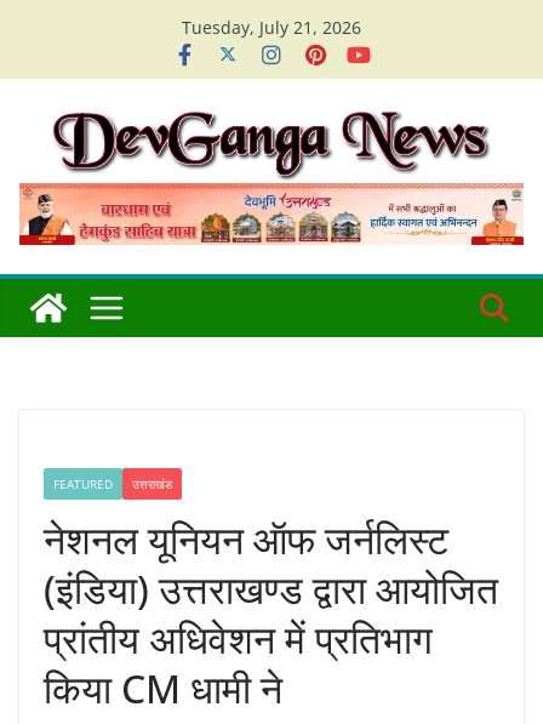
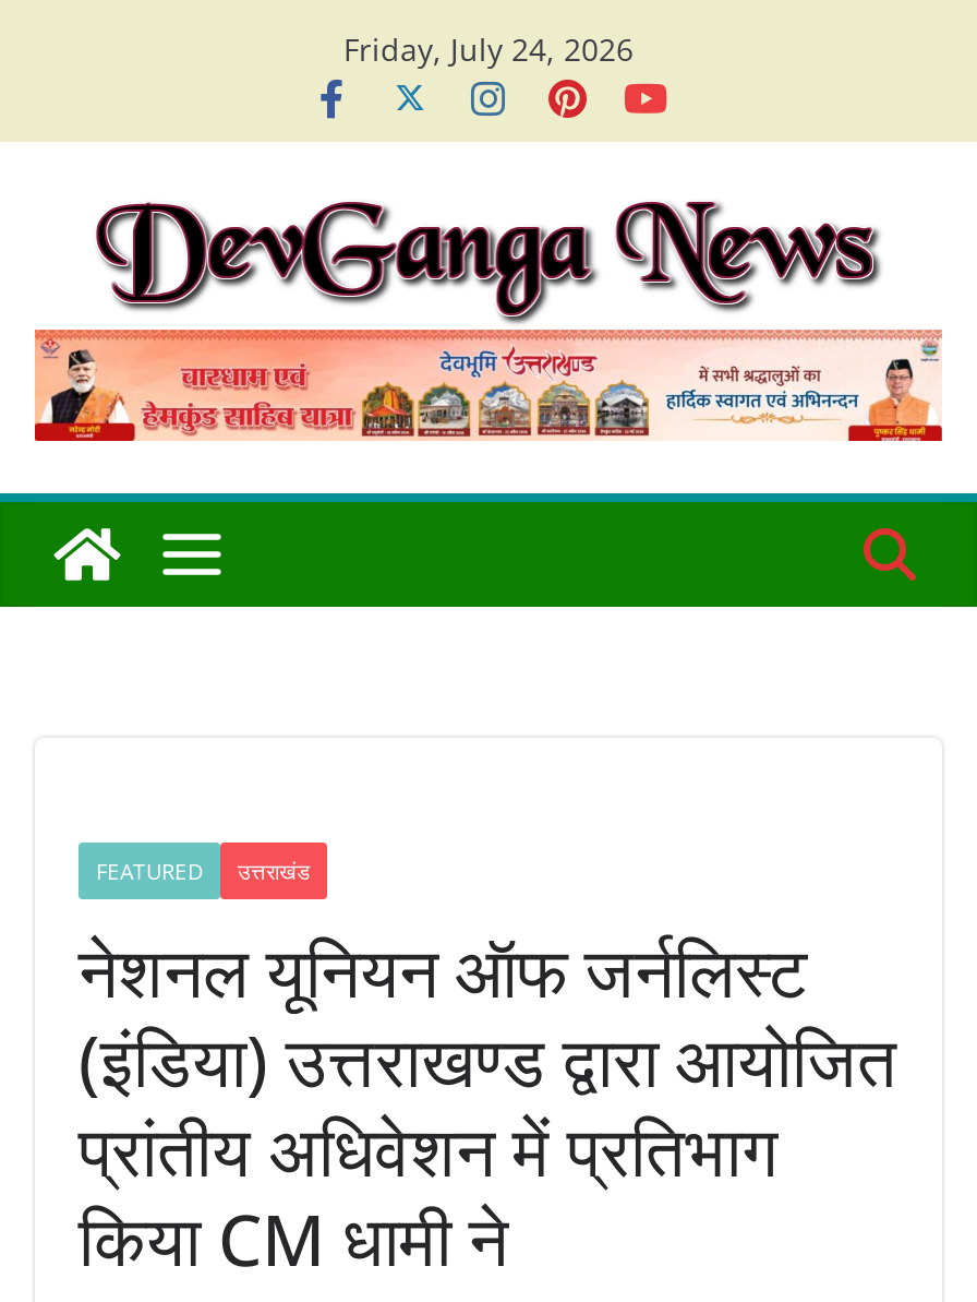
- Tuesday, July 21, 2026
+ Friday, July 24, 2026
